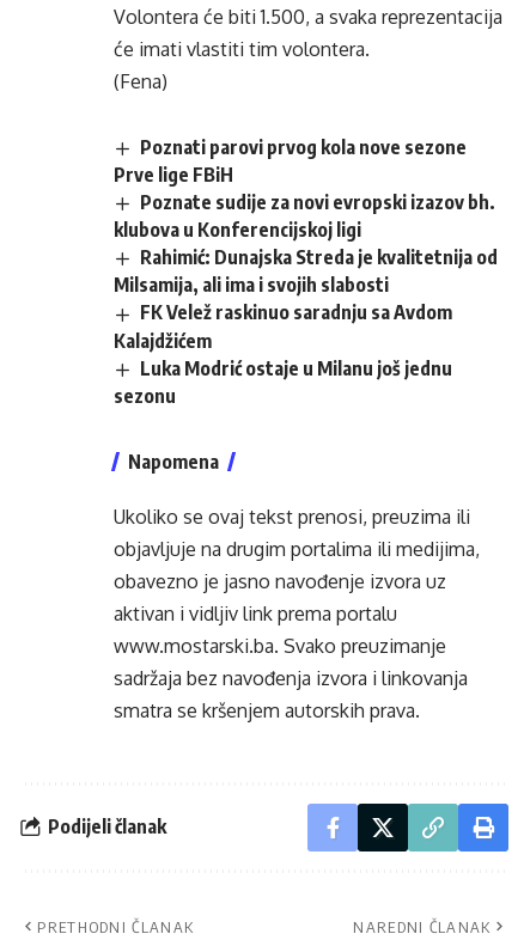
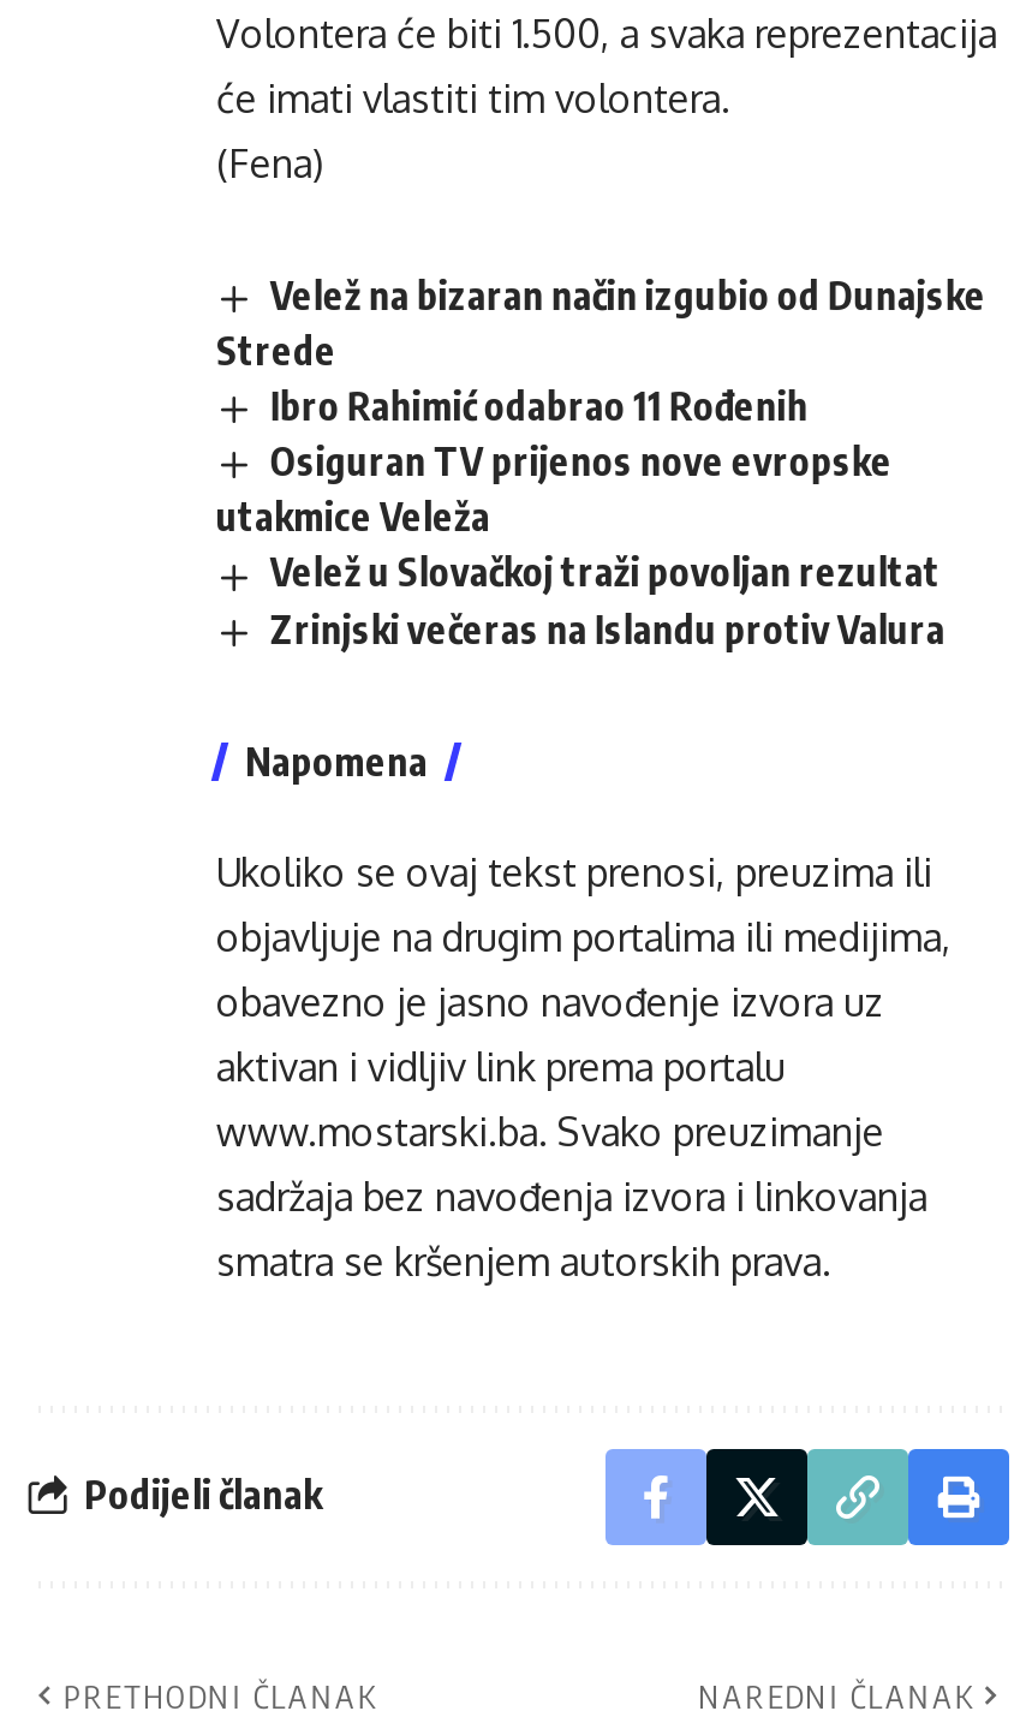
- Poznati parovi prvog kola nove sezone
- Prve lige FBiH
- Poznate sudije za novi evropski izazov bh.
- klubova u Konferencijskoj ligi
- Rahimić: Dunajska Streda je kvalitetnija od
- Milsamija, ali ima i svojih slabosti
- FK Velež raskinuo saradnju sa Avdom
- Kalajdžićem
- Luka Modrić ostaje u Milanu još jednu
- sezonu
+ Velež na bizaran način izgubio od Dunajske
+ Strede
+ Ibro Rahimić odabrao 11 Rođenih
+ Osiguran TV prijenos nove evropske
+ utakmice Veleža
+ Velež u Slovačkoj traži povoljan rezultat
+ Zrinjski večeras na Islandu protiv Valura
